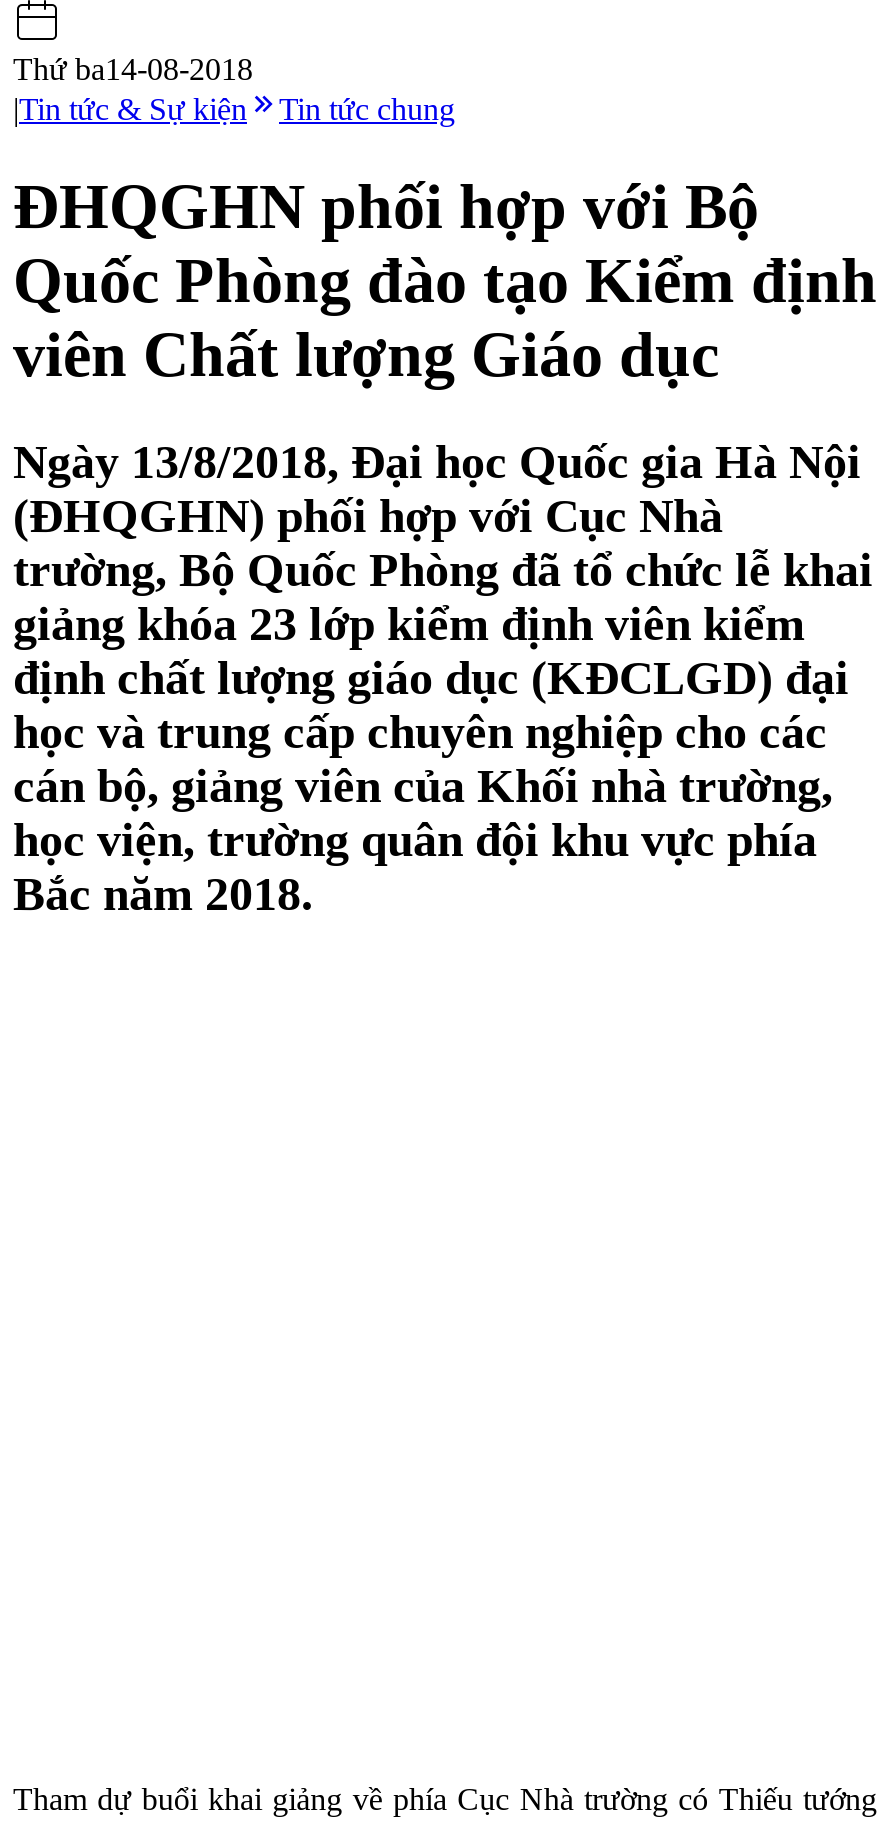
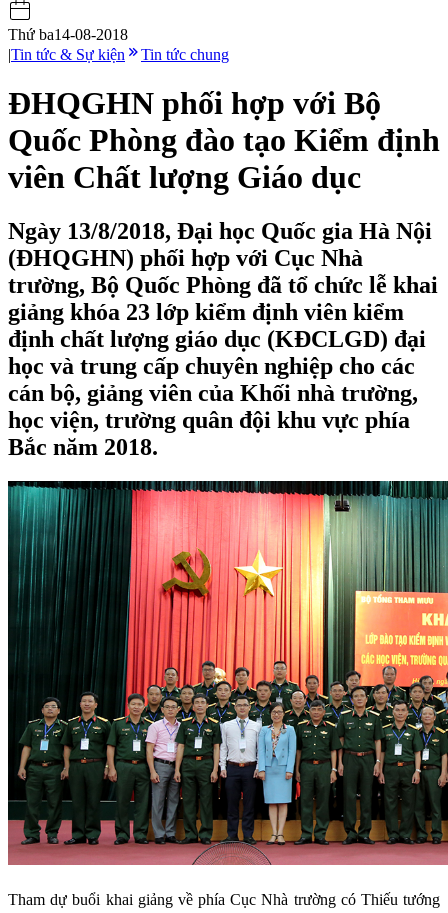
+ [image]
